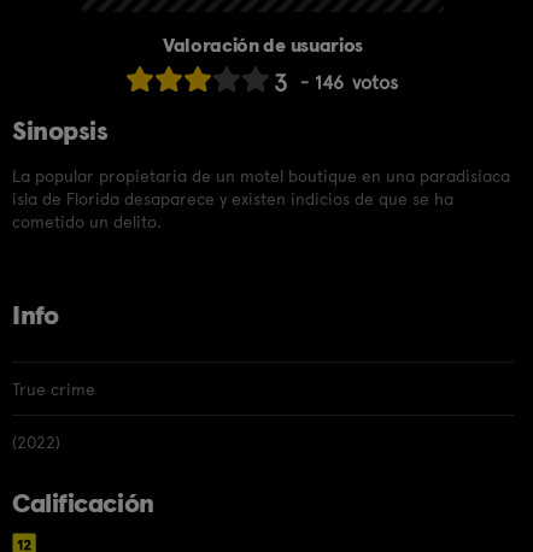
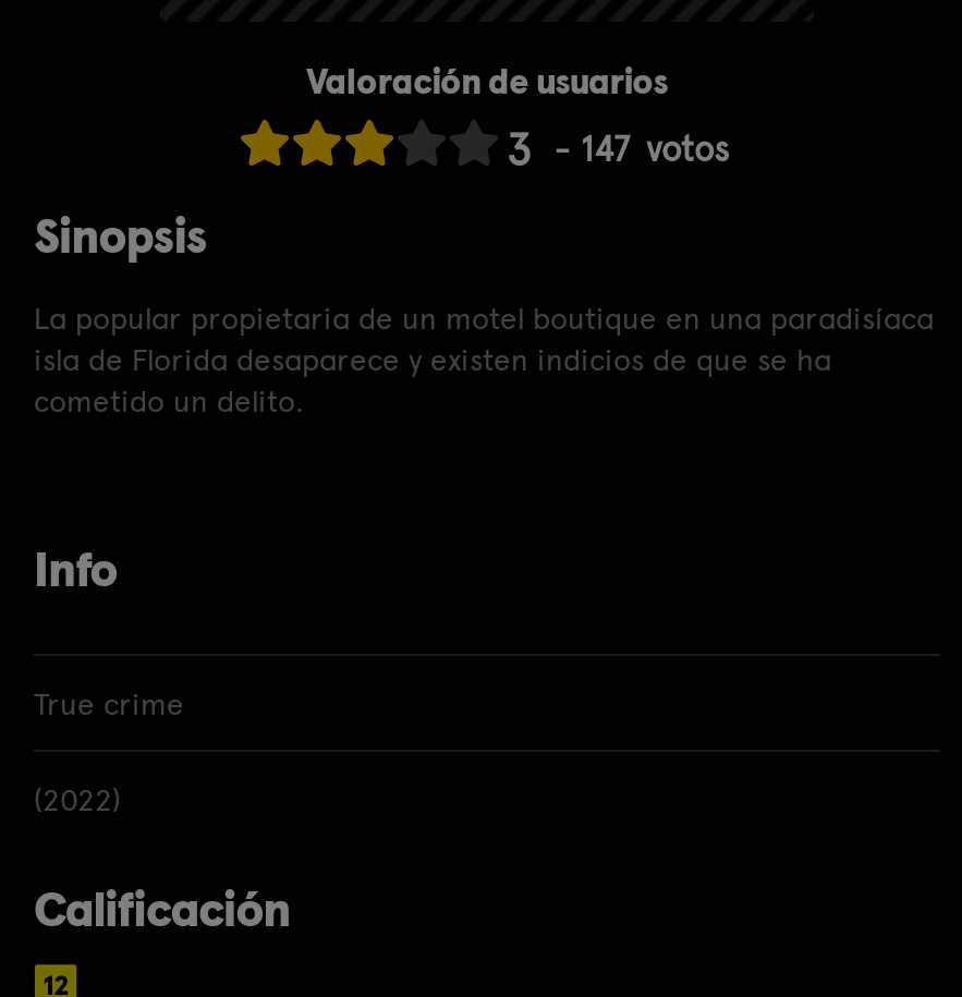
- 3 146 votos
+ 3 147 votos
